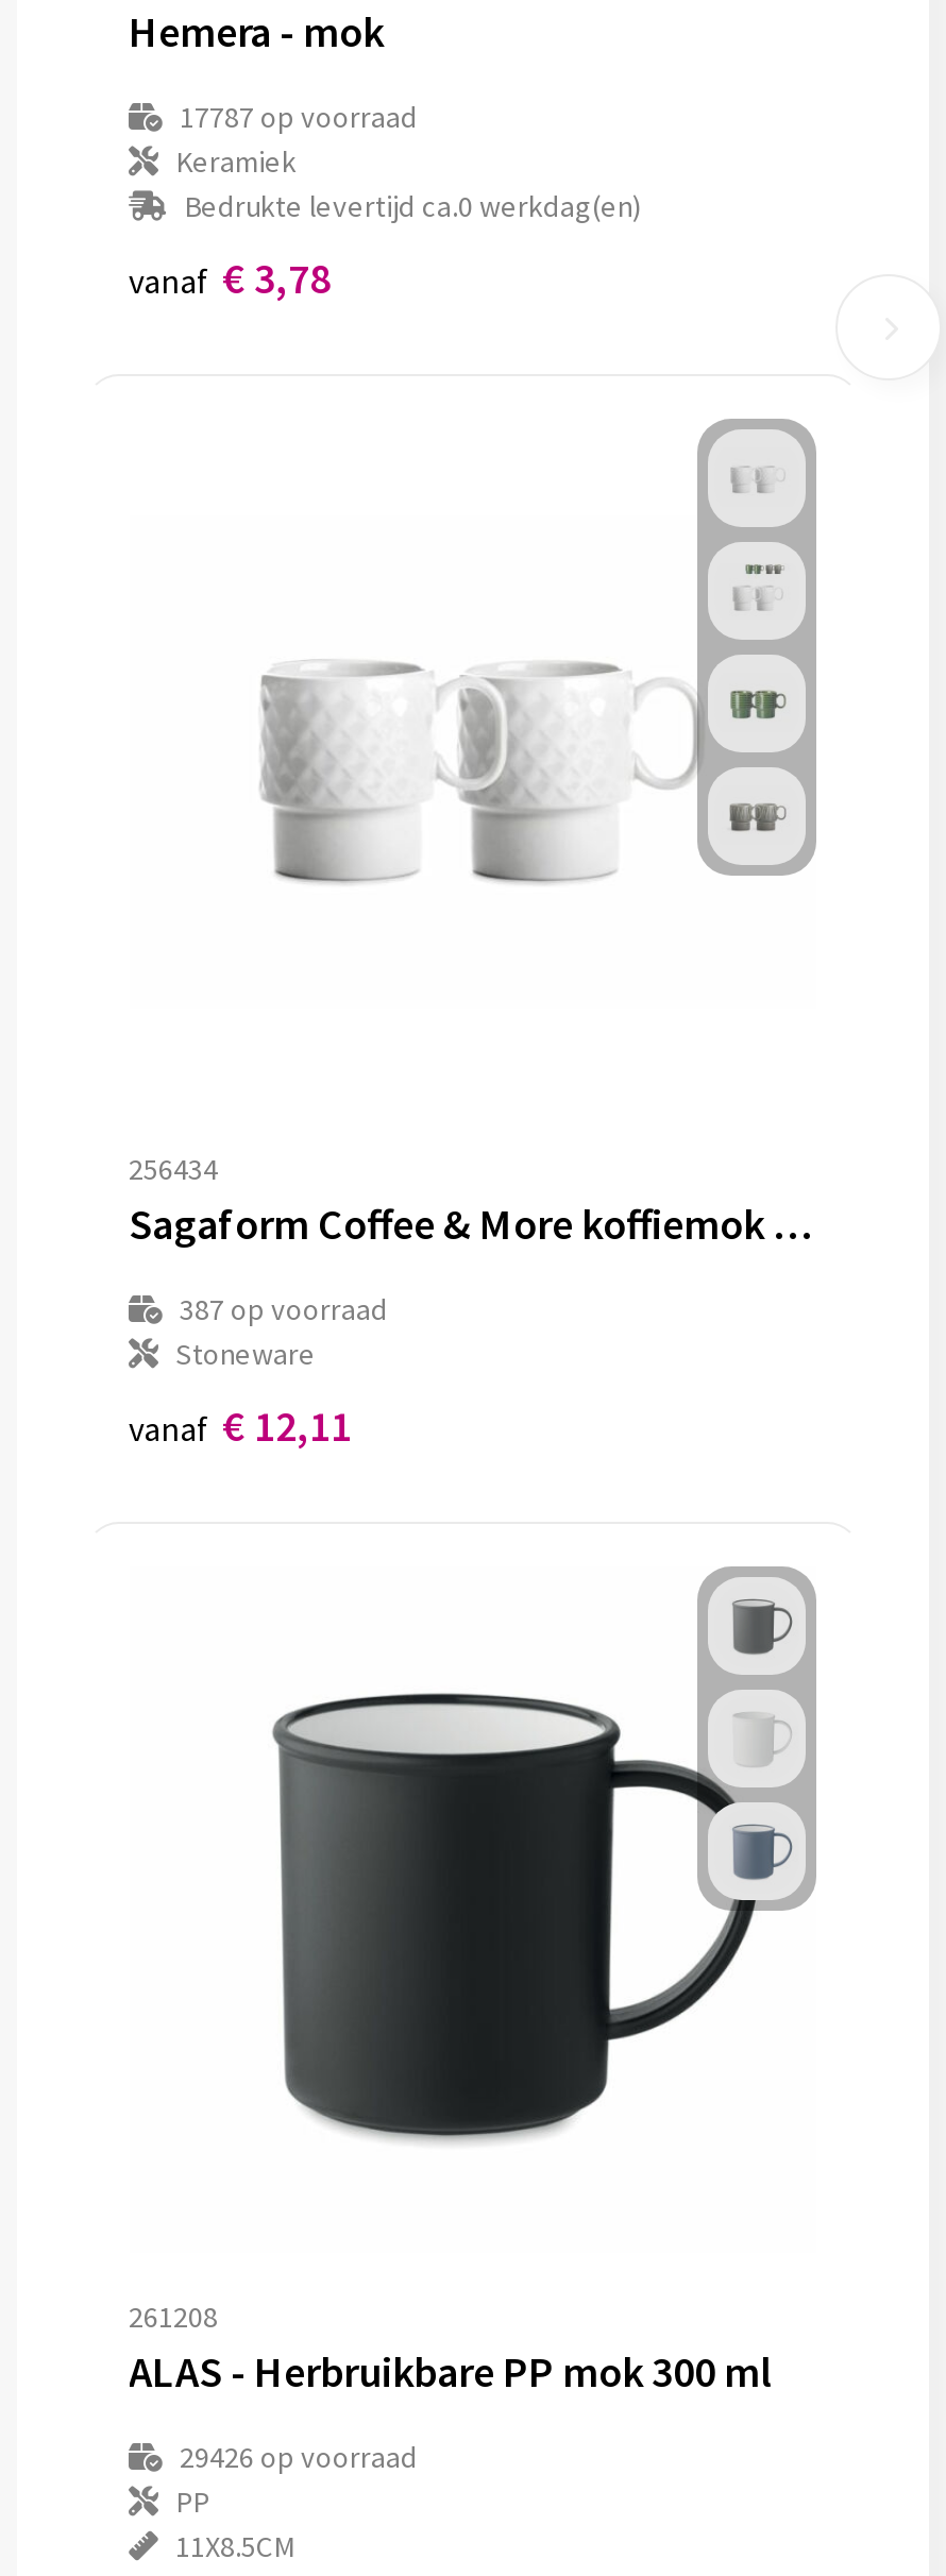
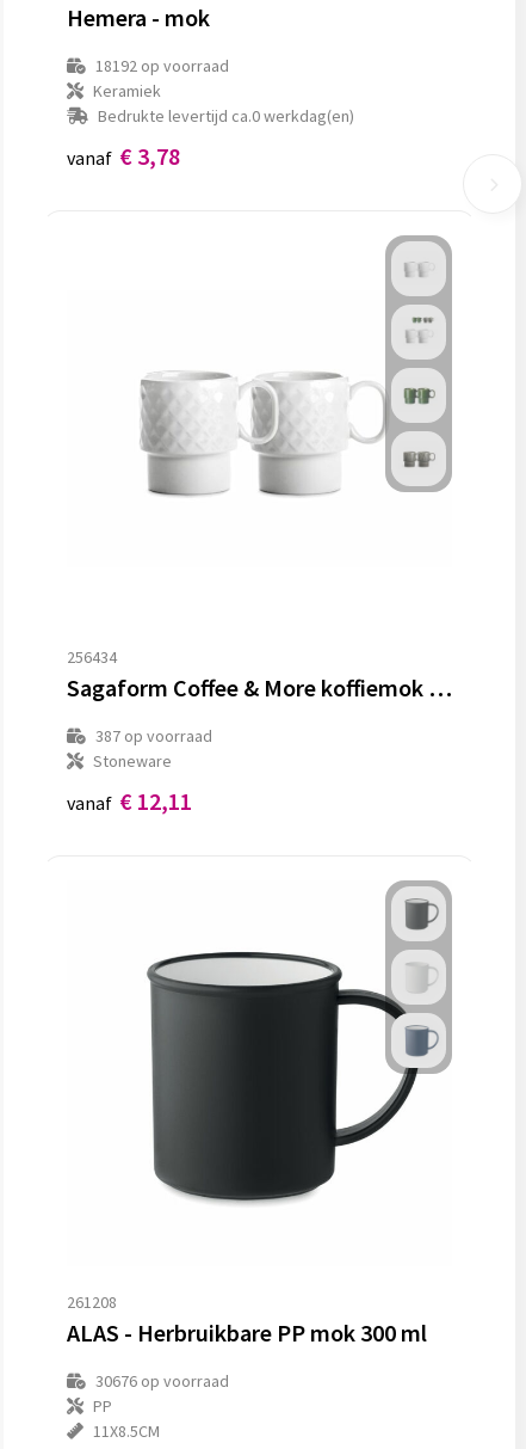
- 17787 op voorraad
+ 18192 op voorraad

- 29426 op voorraad
+ 30676 op voorraad
